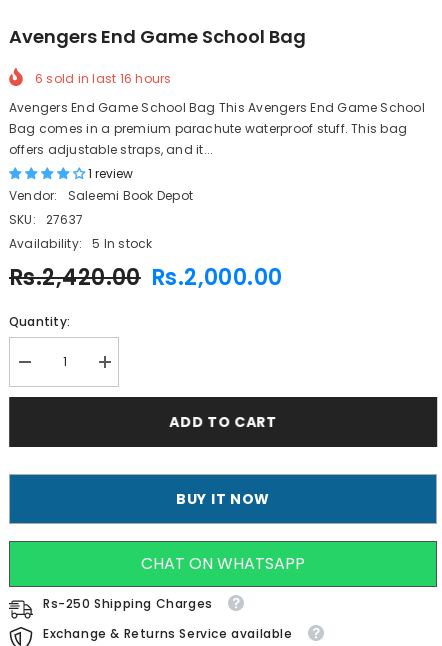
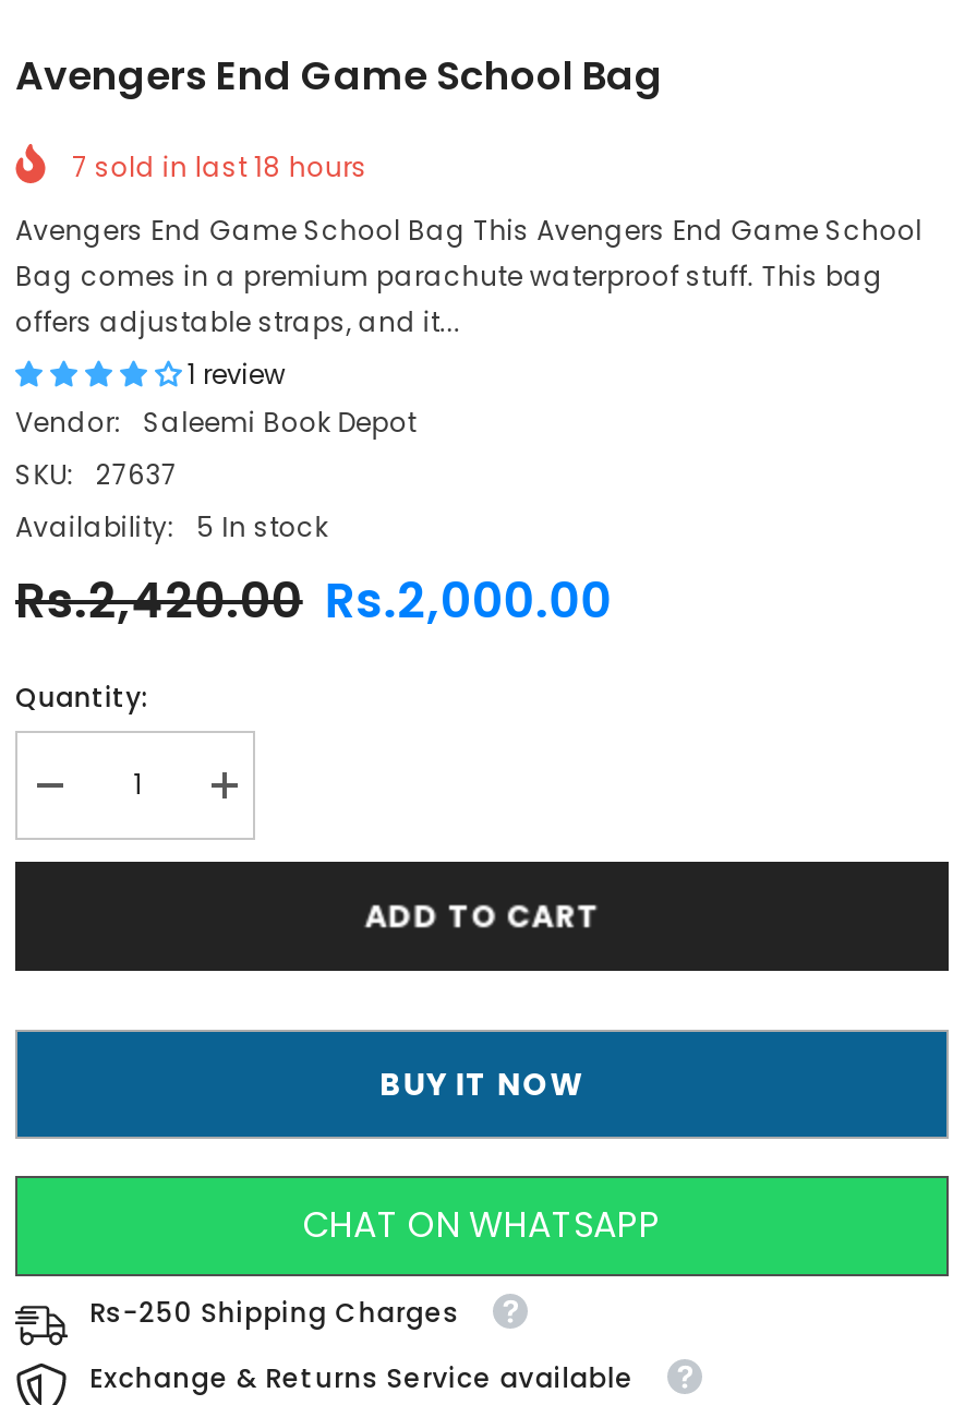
- 6 sold in last 16 hours
+ 7 sold in last 18 hours
